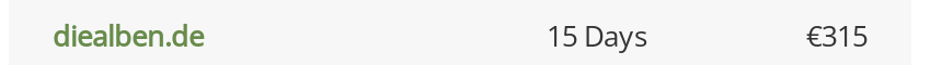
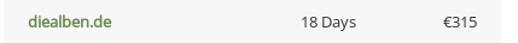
- 15 Days
+ 18 Days
